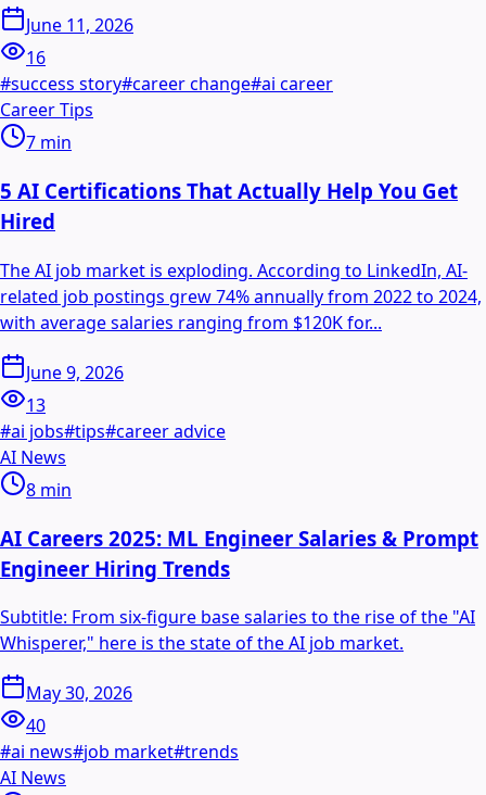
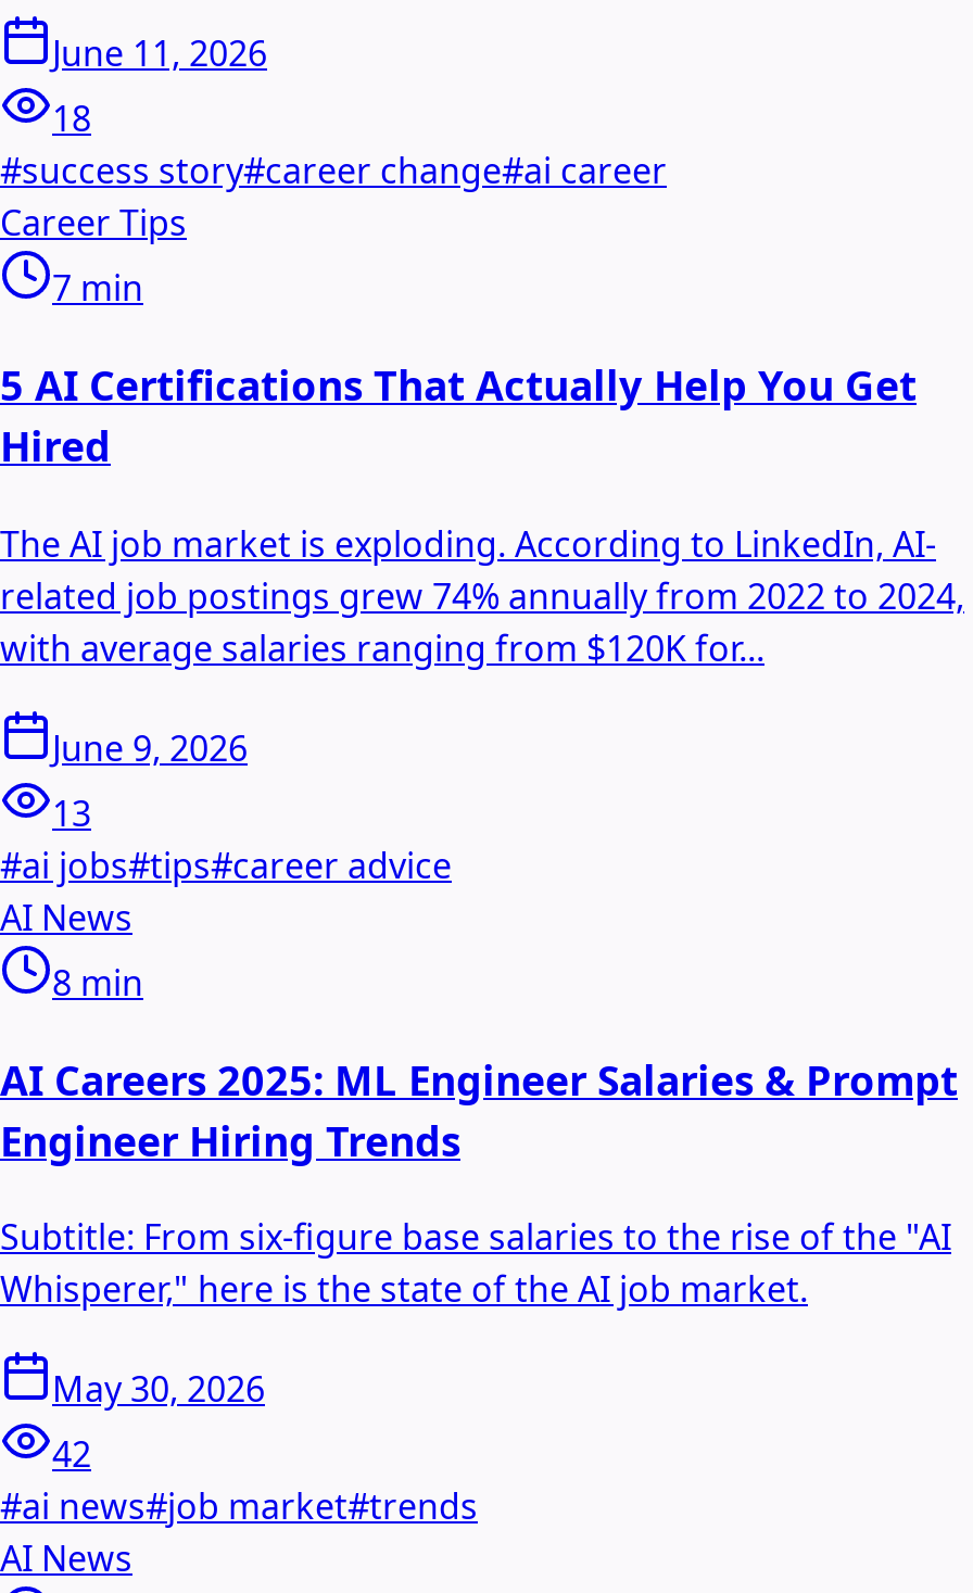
- 16
+ 18

- 40
+ 42
